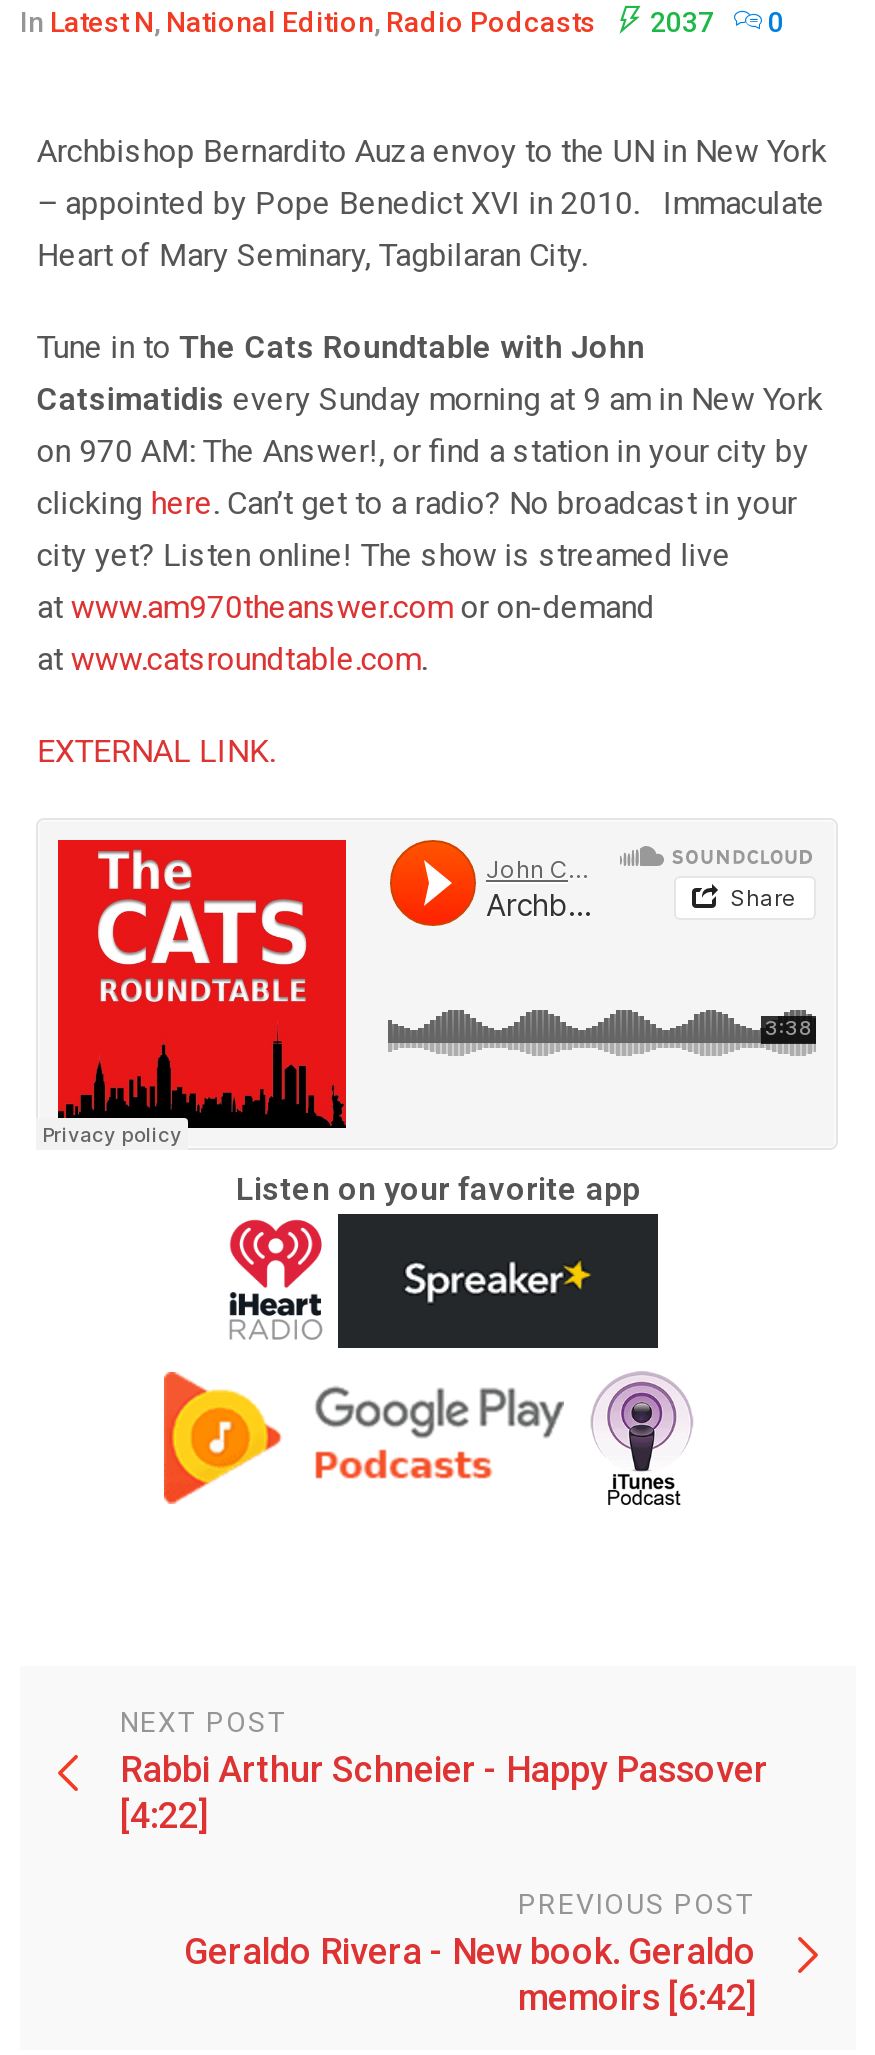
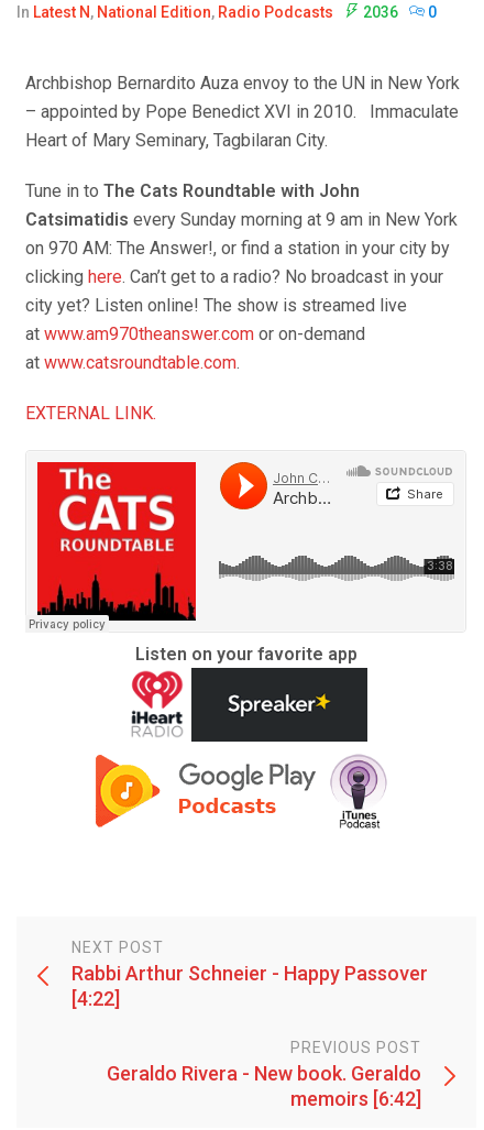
- In Latest N, National Edition, Radio Podcasts 2037 0
+ In Latest N, National Edition, Radio Podcasts 2036 0
